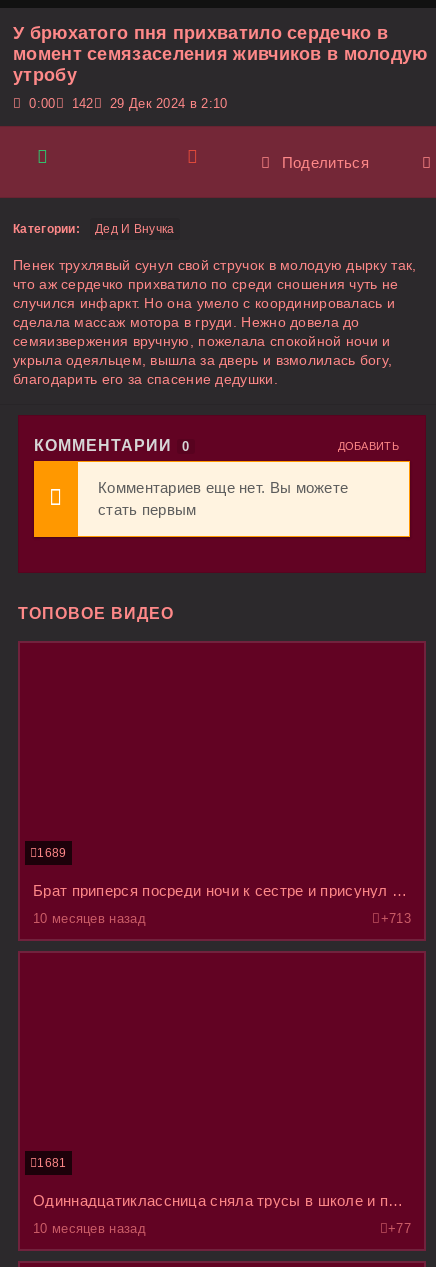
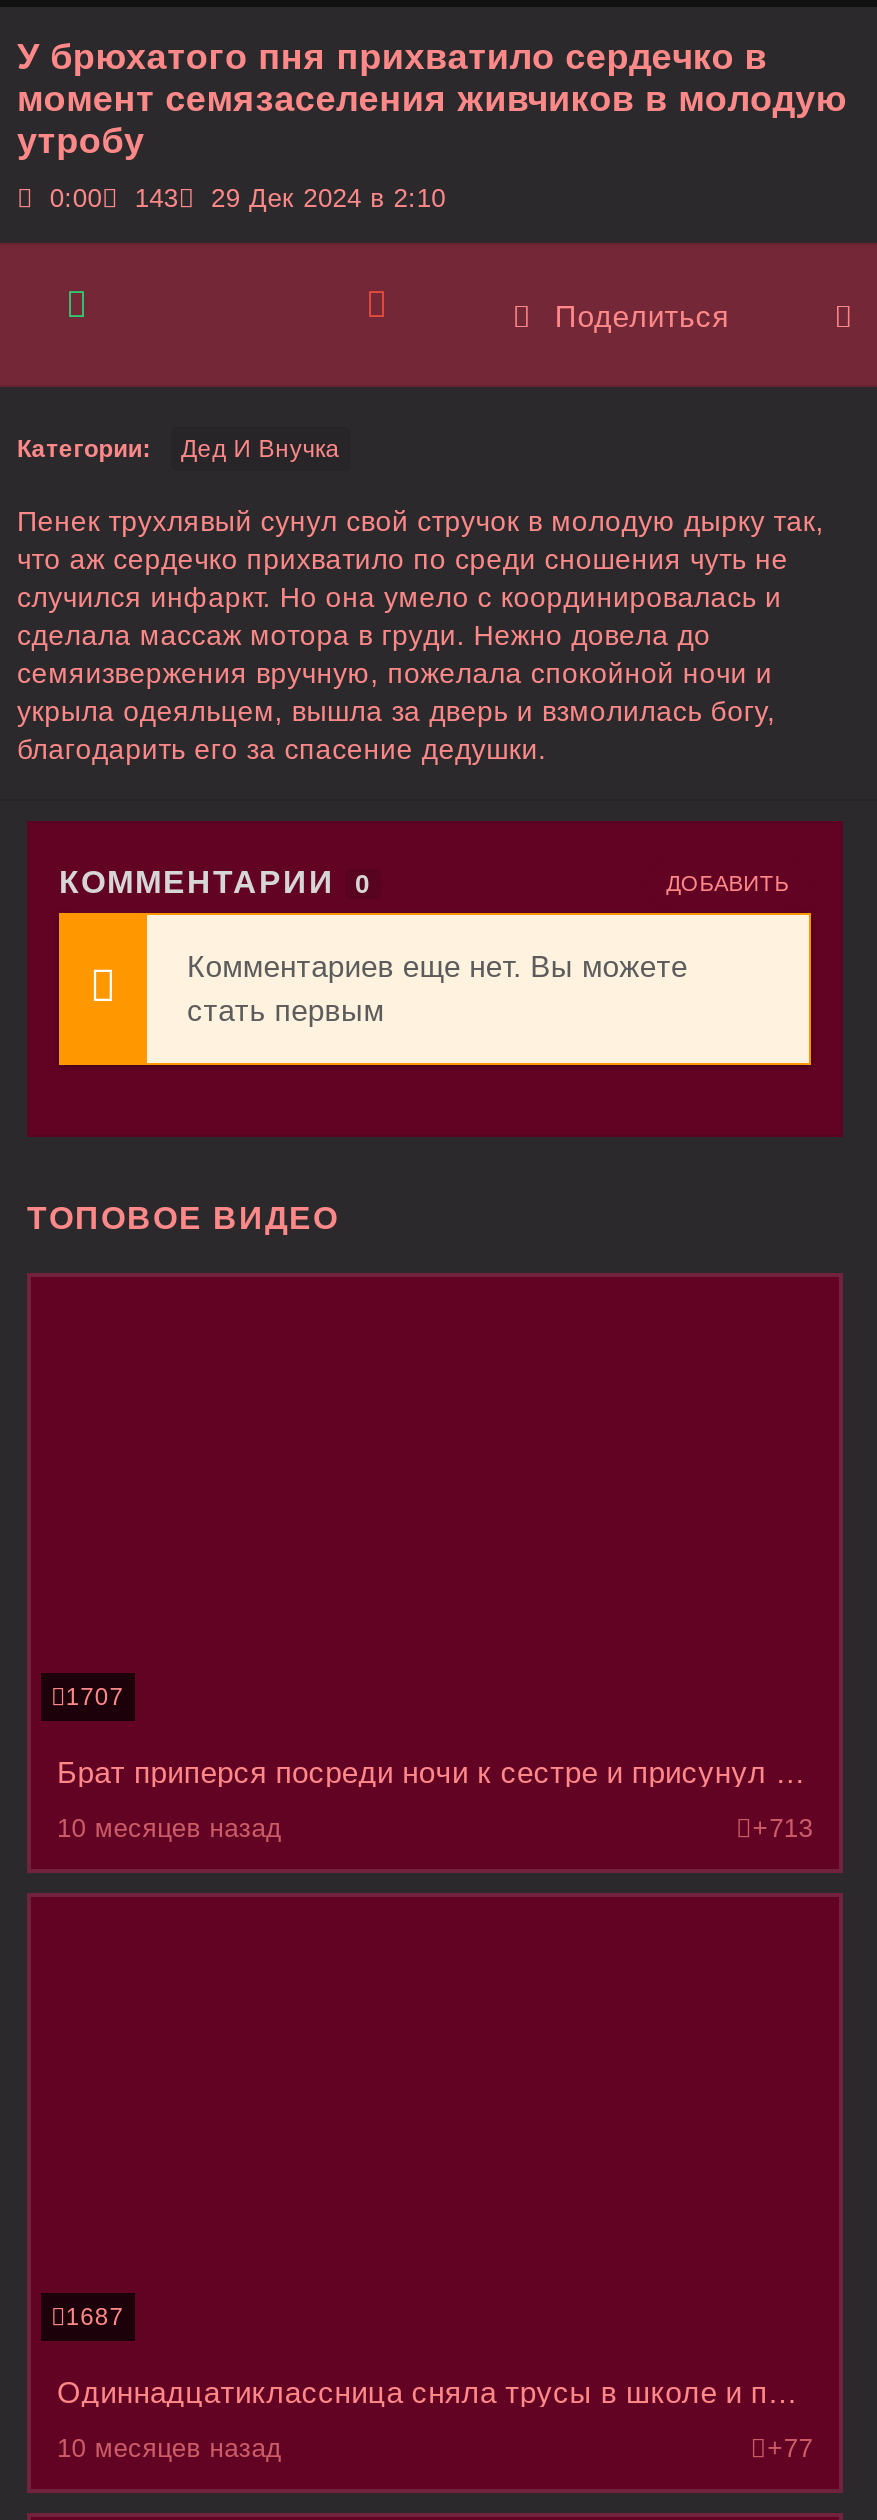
- 0:00 142 29 Дек 2024 в 2:10
+ 0:00 143 29 Дек 2024 в 2:10

- 1689
+ 1707

- 1681
+ 1687
